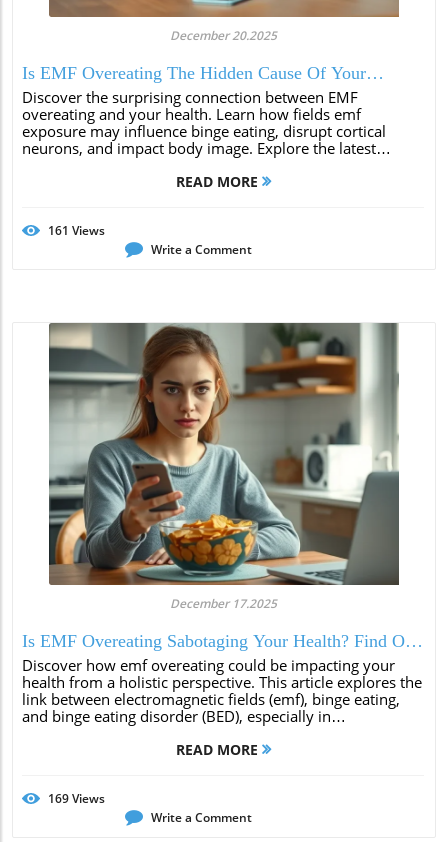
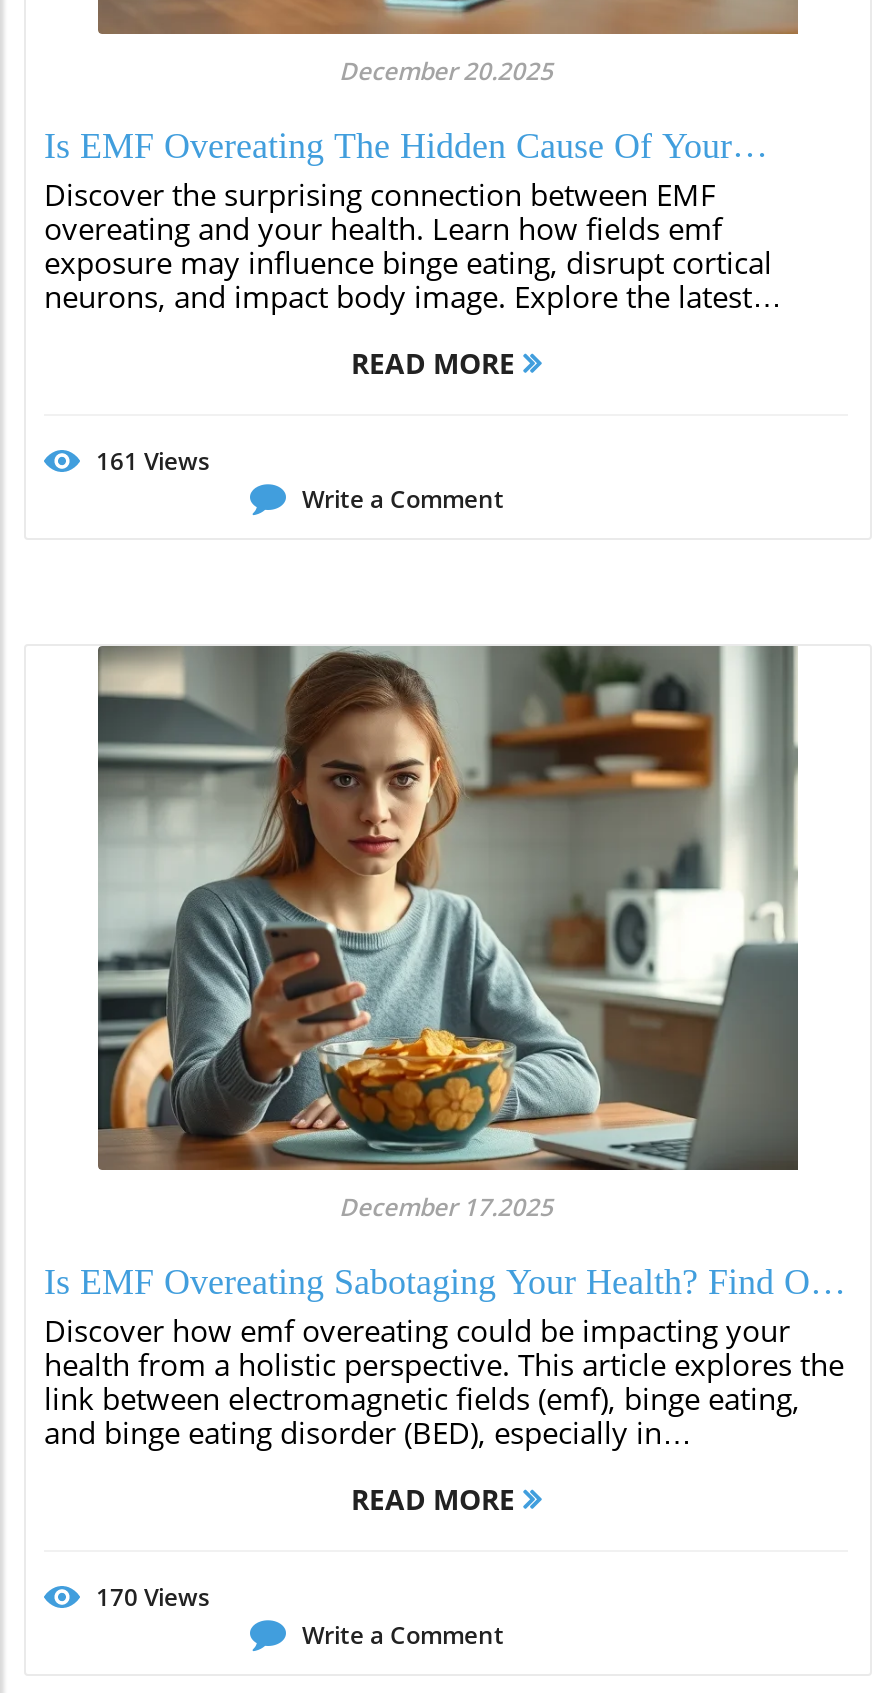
- 169 Views
+ 170 Views
